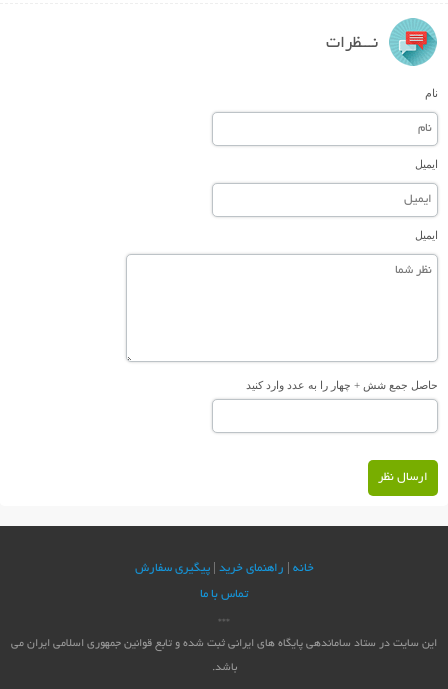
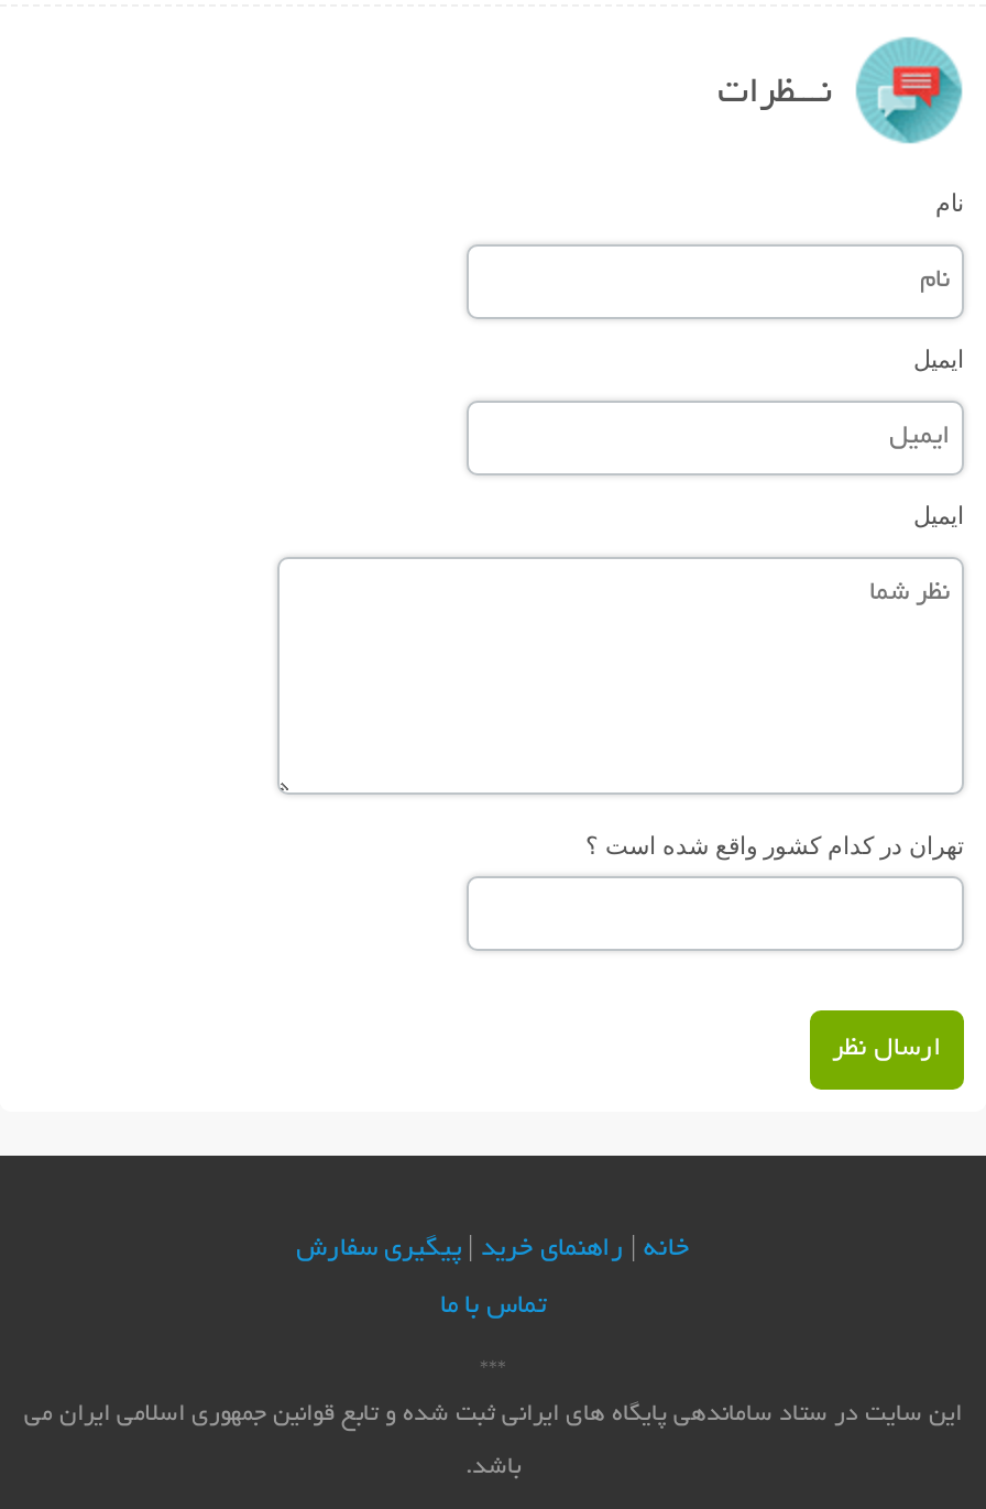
- حاصل جمع شش + چهار را به عدد وارد کنید
+ تهران در کدام کشور واقع شده است ؟
